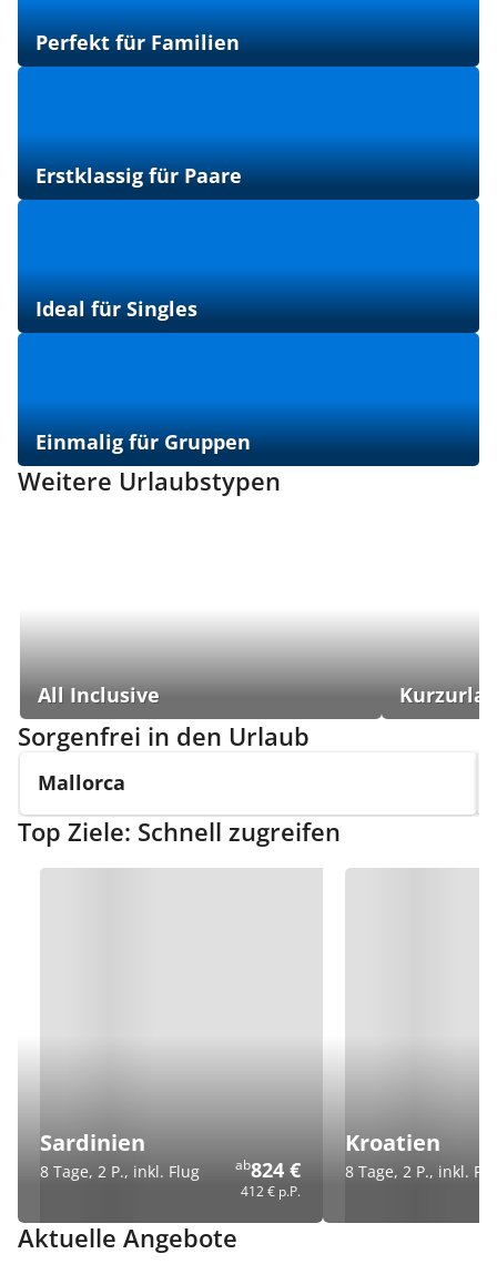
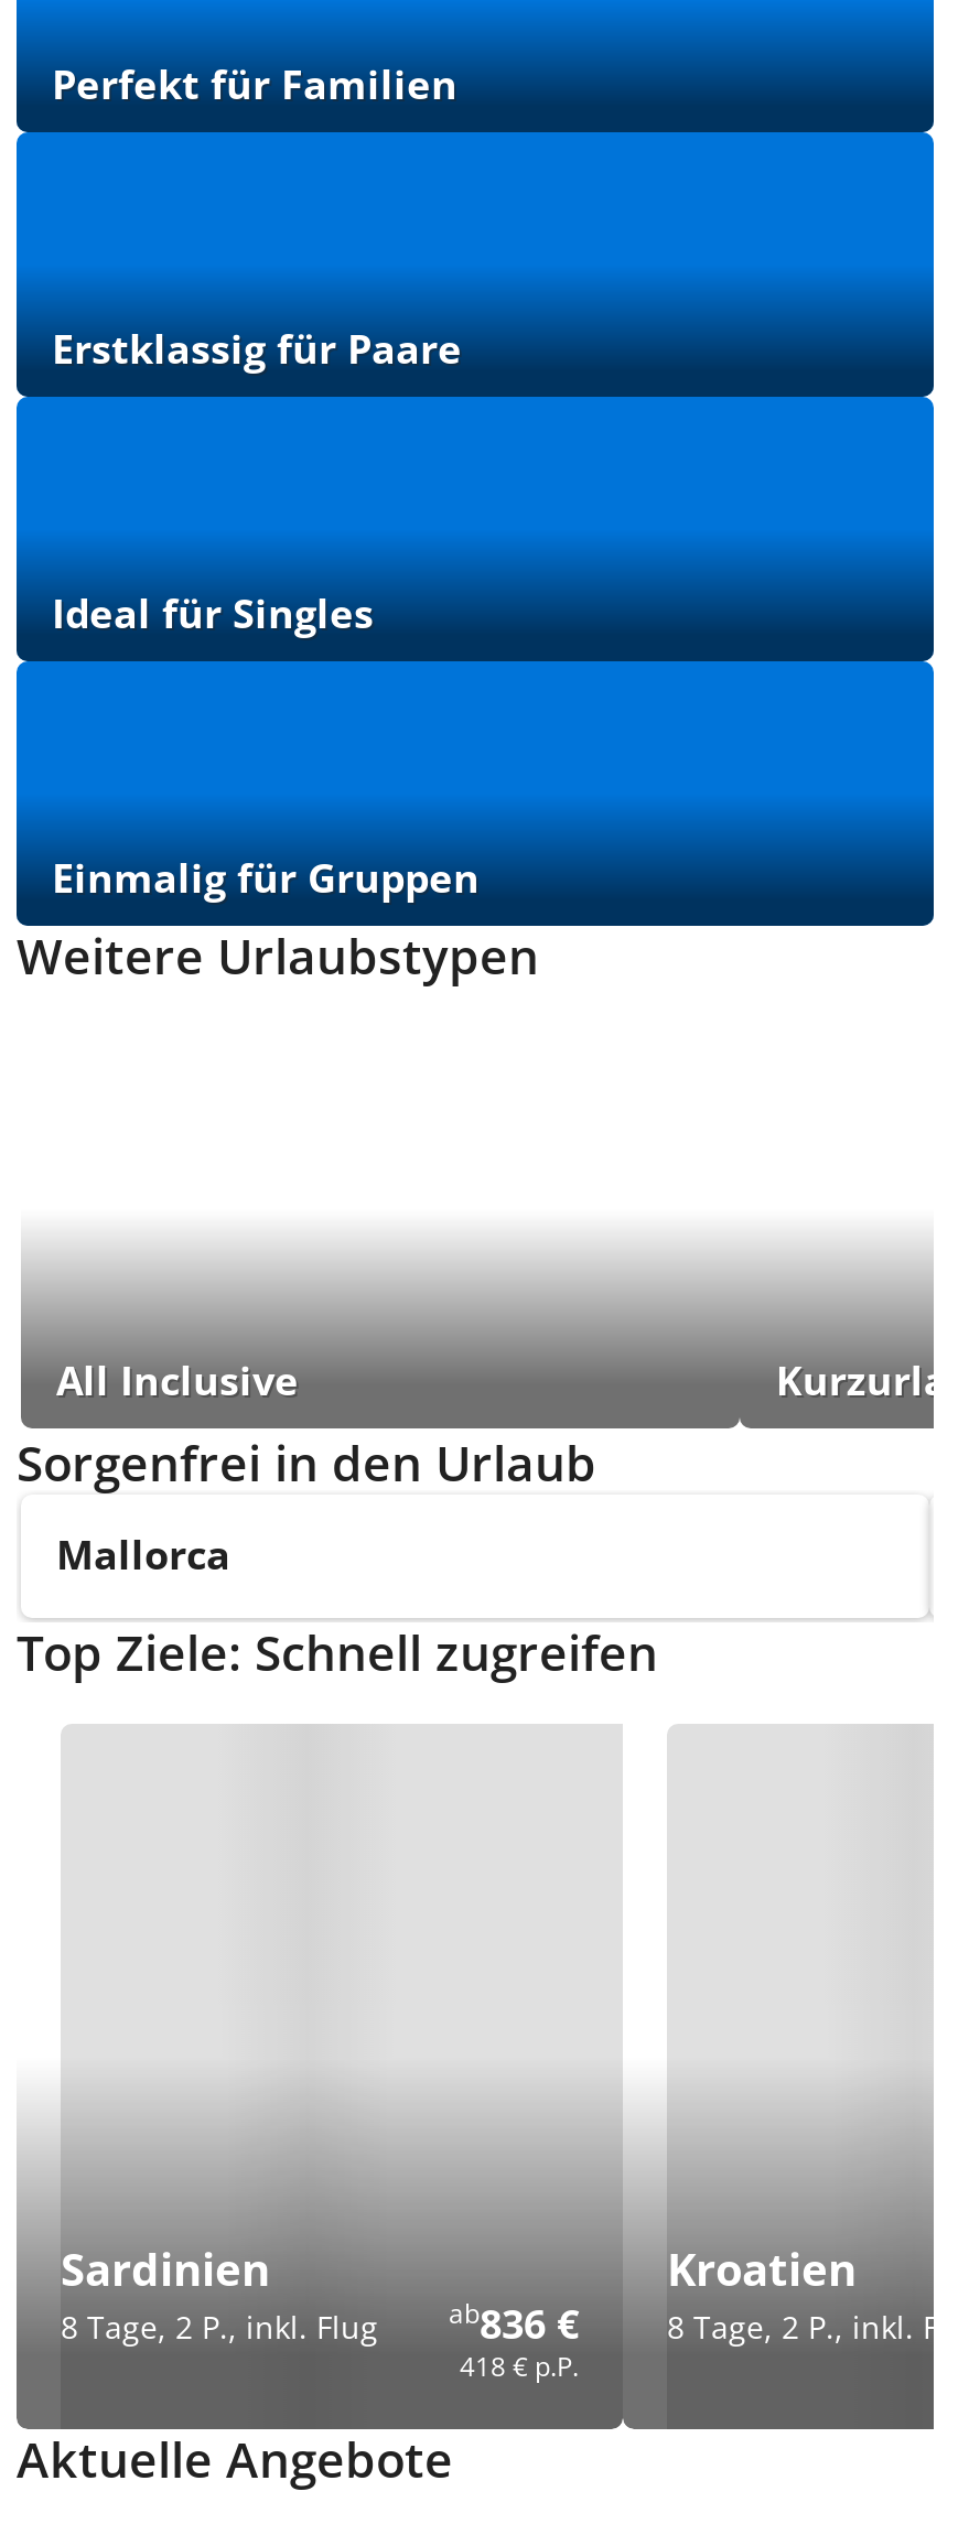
- 8 Tage, 2 P., inkl. Flug ab824 €
+ 8 Tage, 2 P., inkl. Flug ab836 €

- 412 €p.P.
+ 418 €p.P.
